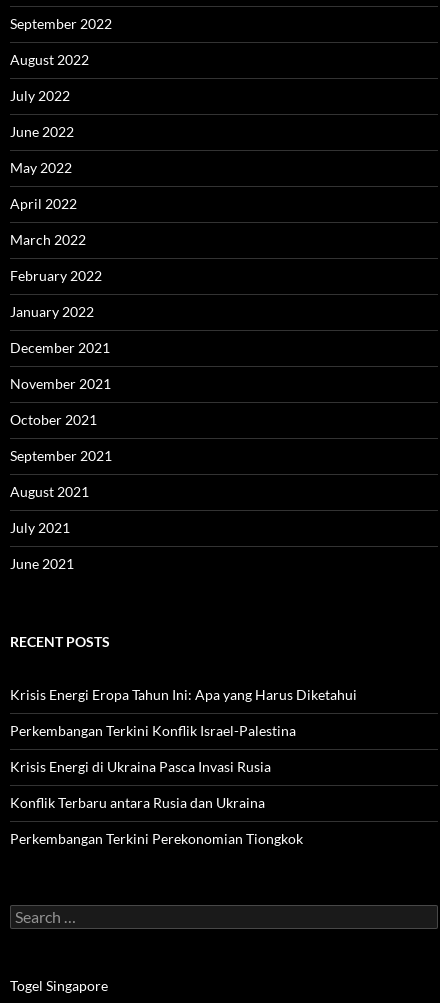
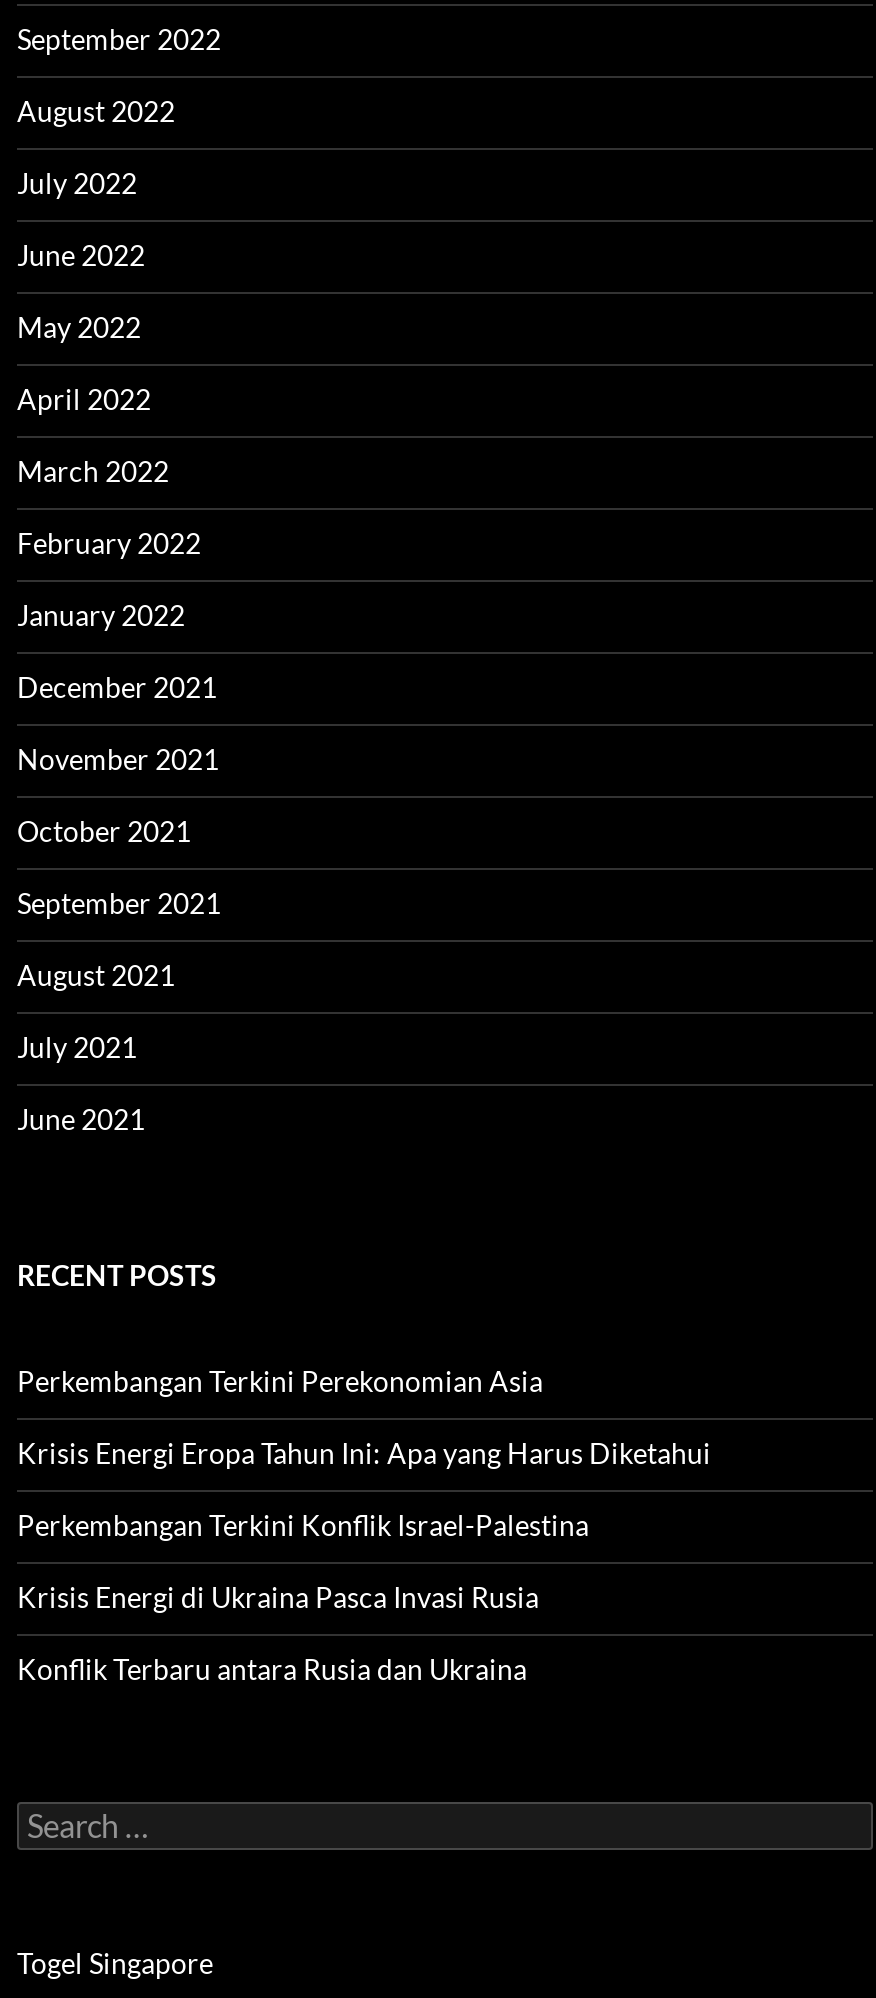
+ Perkembangan Terkini Perekonomian Asia

moved down: Krisis Energi Eropa Tahun Ini: Apa yang Harus Diketahui | Perkembangan Terkini Konflik Israel-Palestina | Krisis Energi di Ukraina Pasca Invasi Rusia | Konflik Terbaru antara Rusia dan Ukraina

- Perkembangan Terkini Perekonomian Tiongkok
